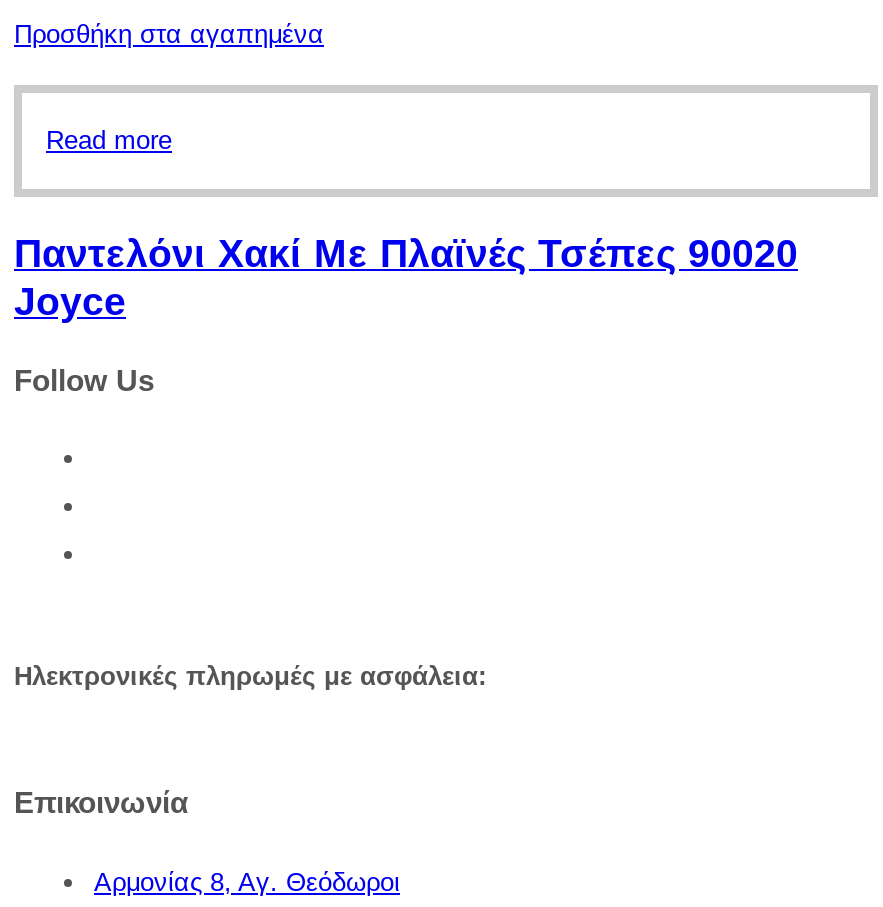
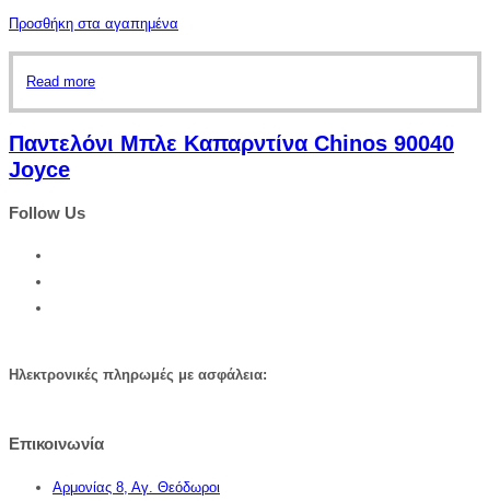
- Παντελόνι Χακί Με Πλαϊνές Τσέπες 90020
+ Παντελόνι Μπλε Καπαρντίνα Chinos 90040
